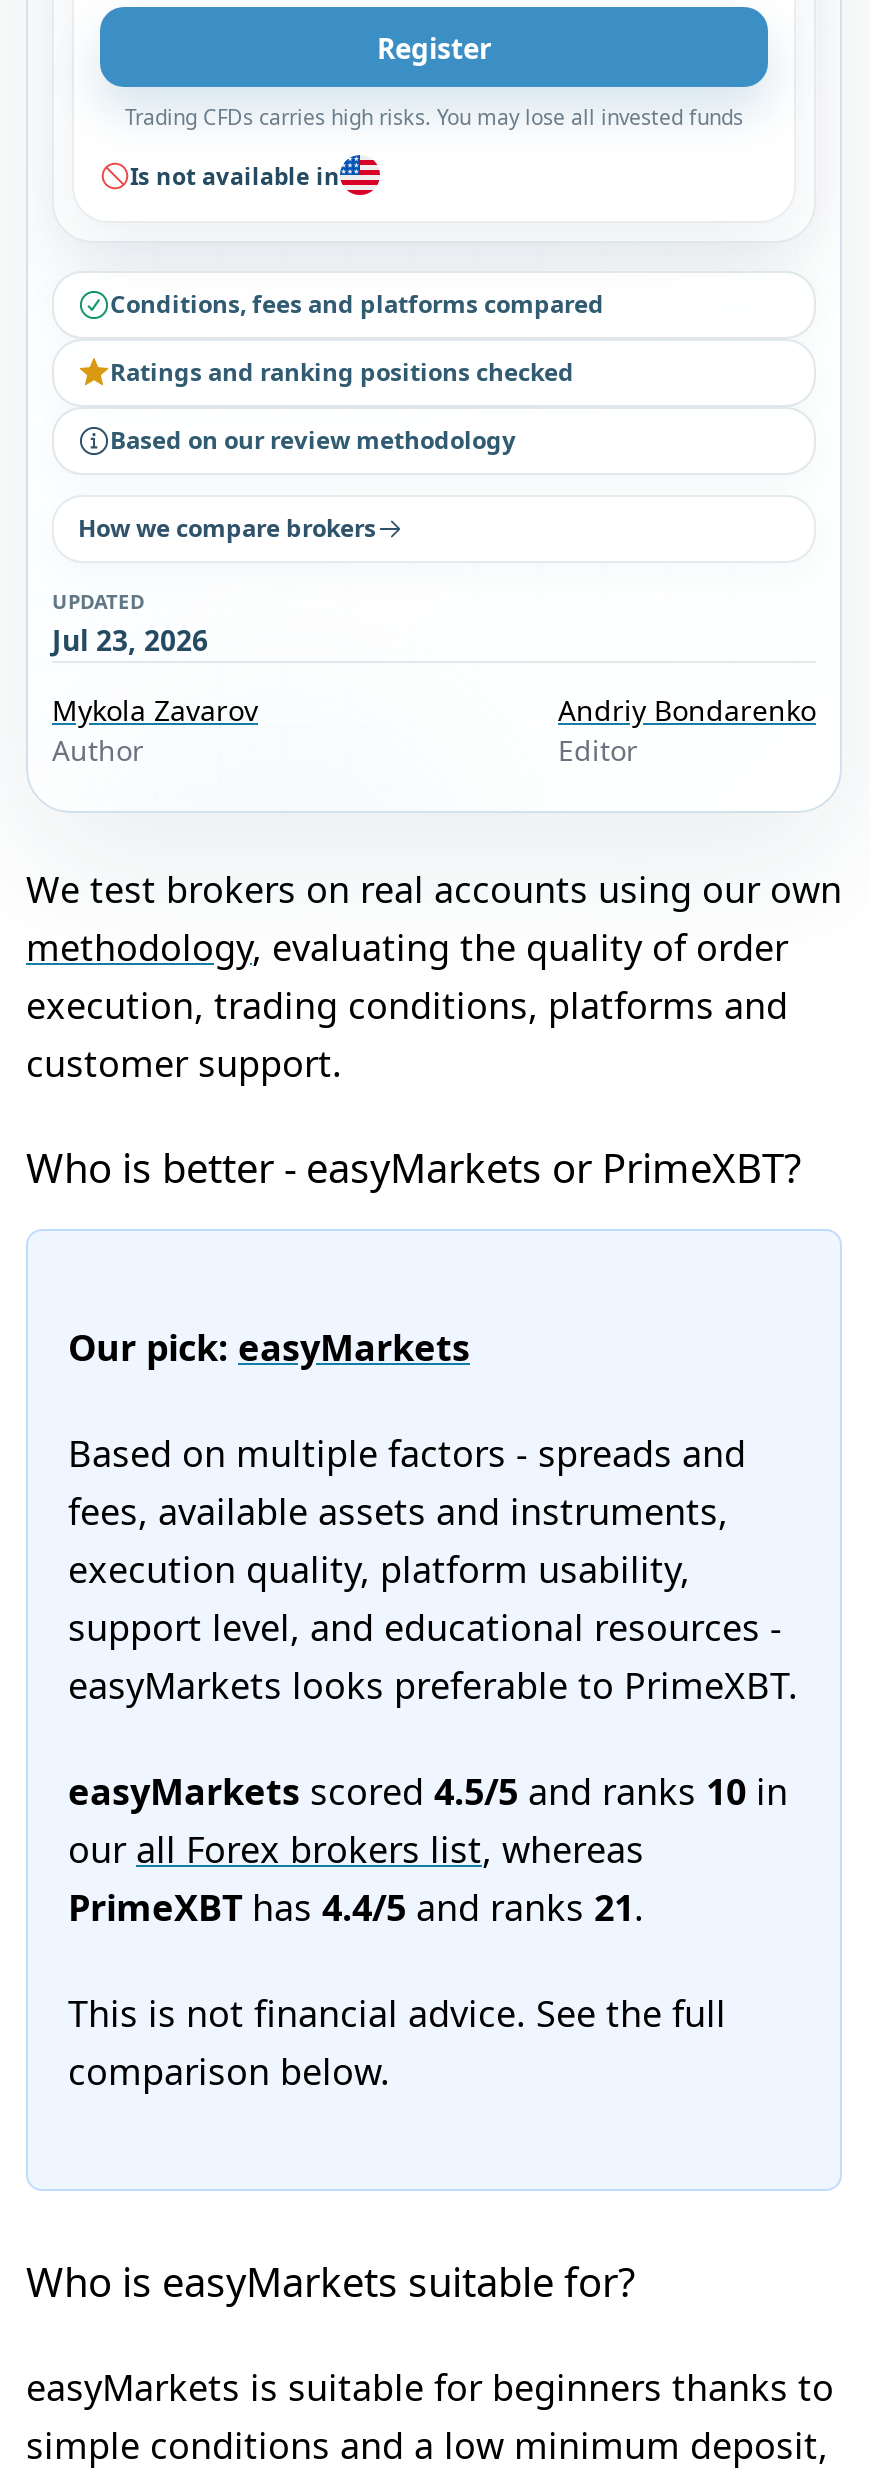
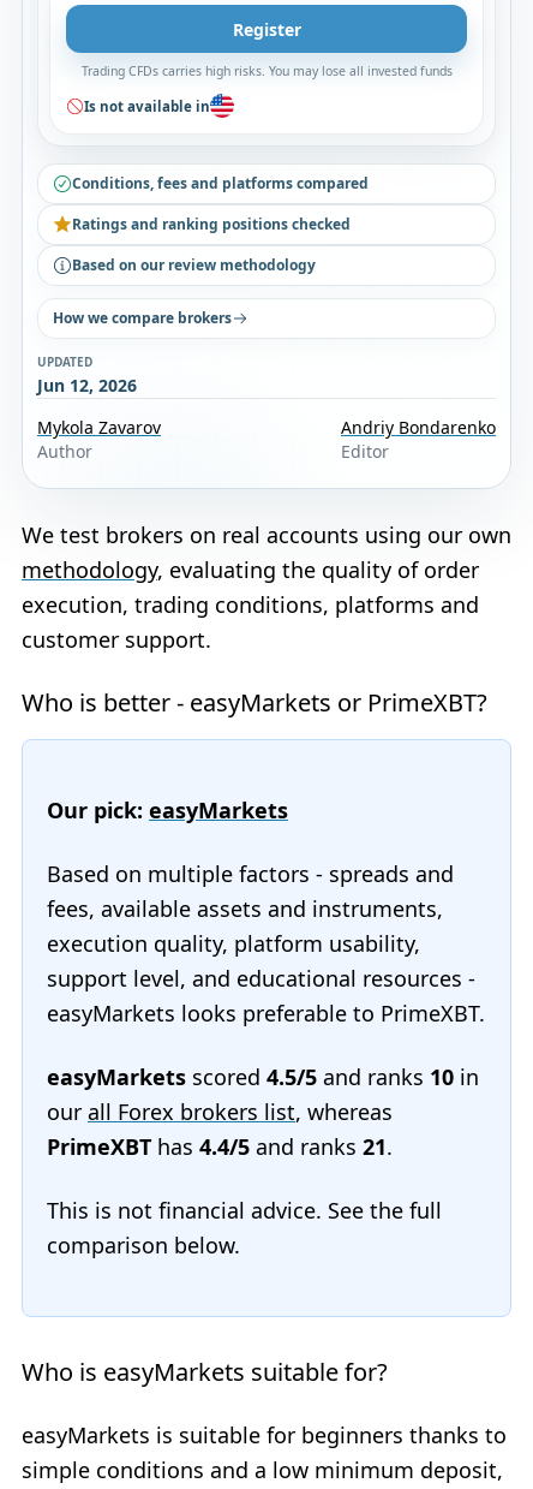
- Jul 23, 2026
+ Jun 12, 2026
